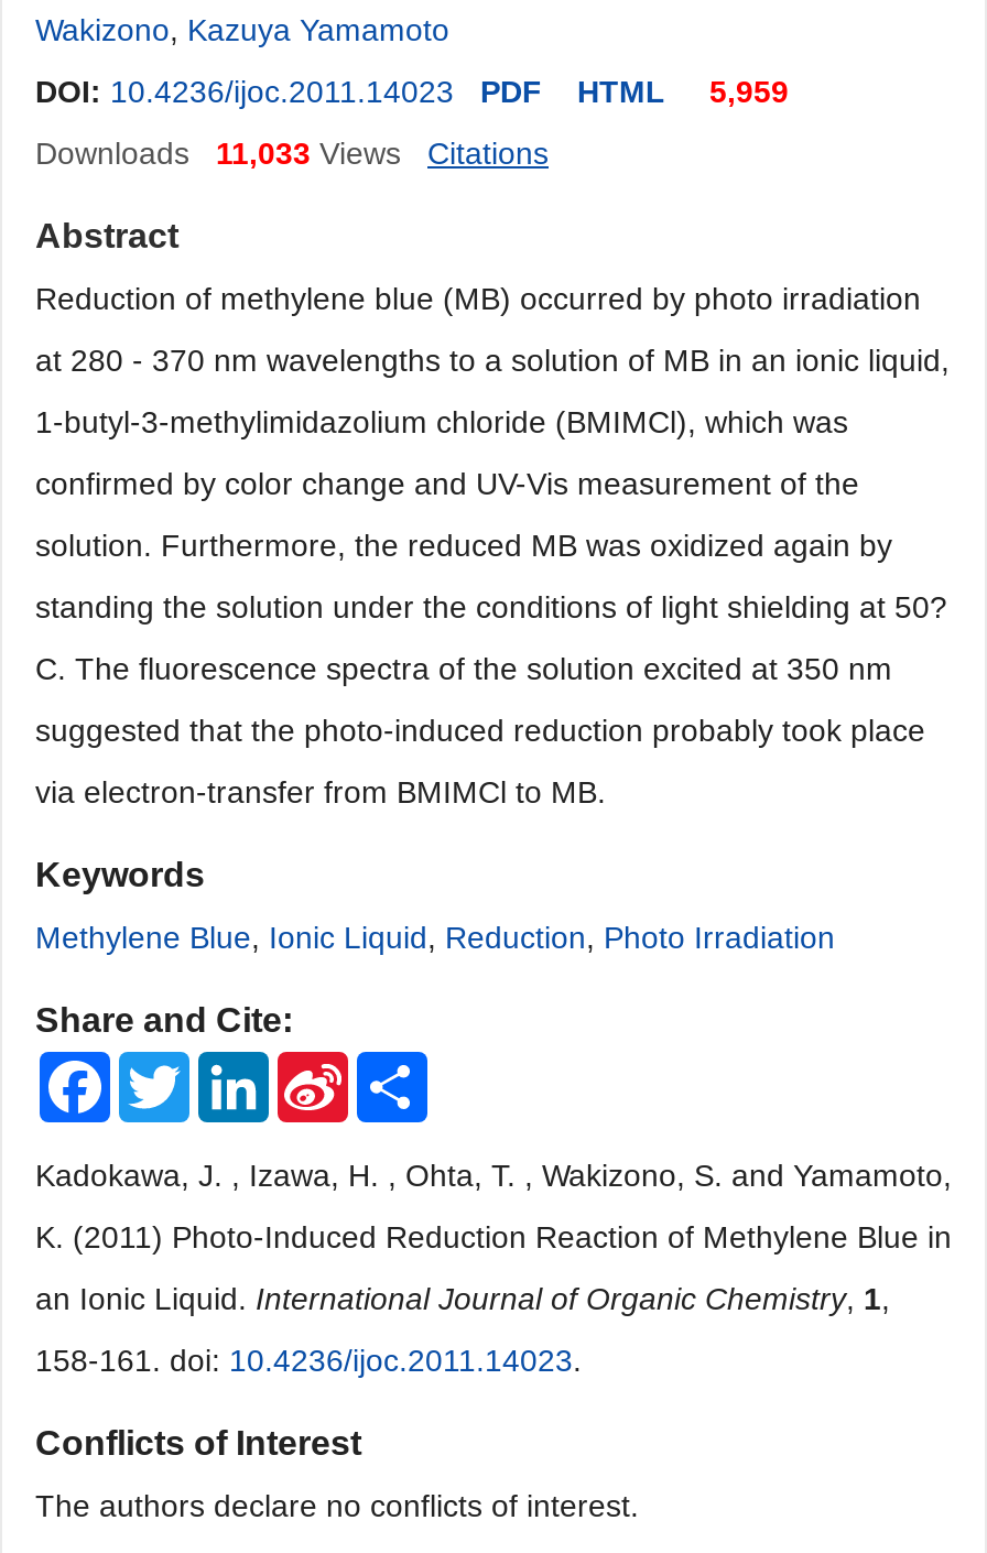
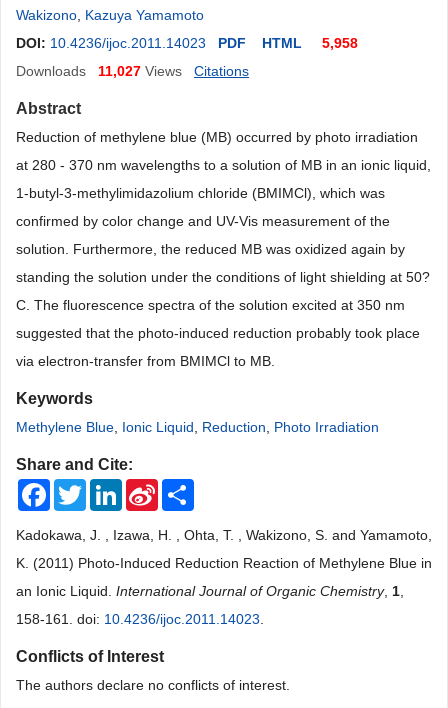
- DOI: 10.4236/ijoc.2011.14023 PDF HTML 5,959
+ DOI: 10.4236/ijoc.2011.14023 PDF HTML 5,958

- Downloads 11,033 Views
+ Downloads 11,027 Views
